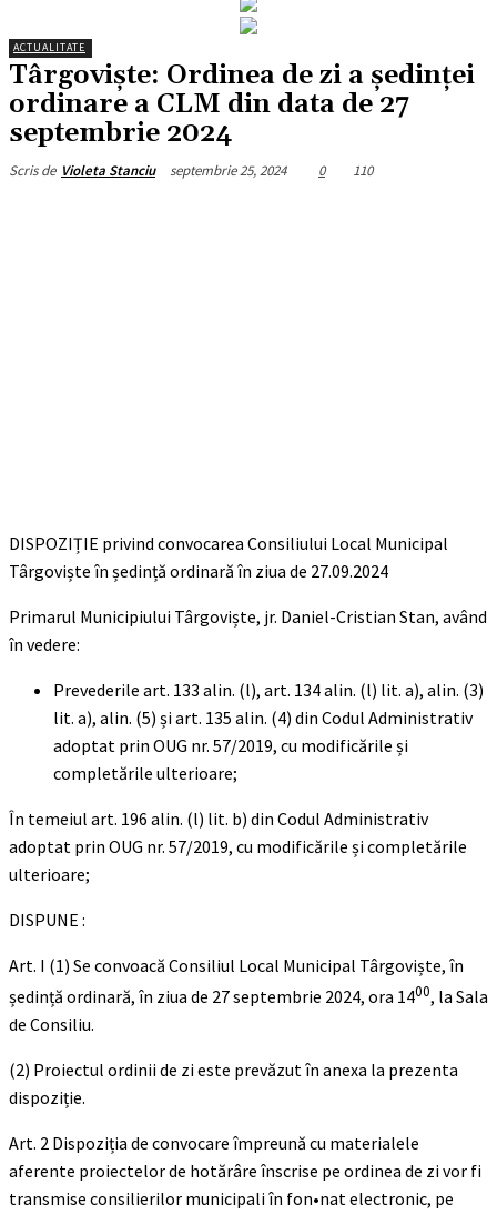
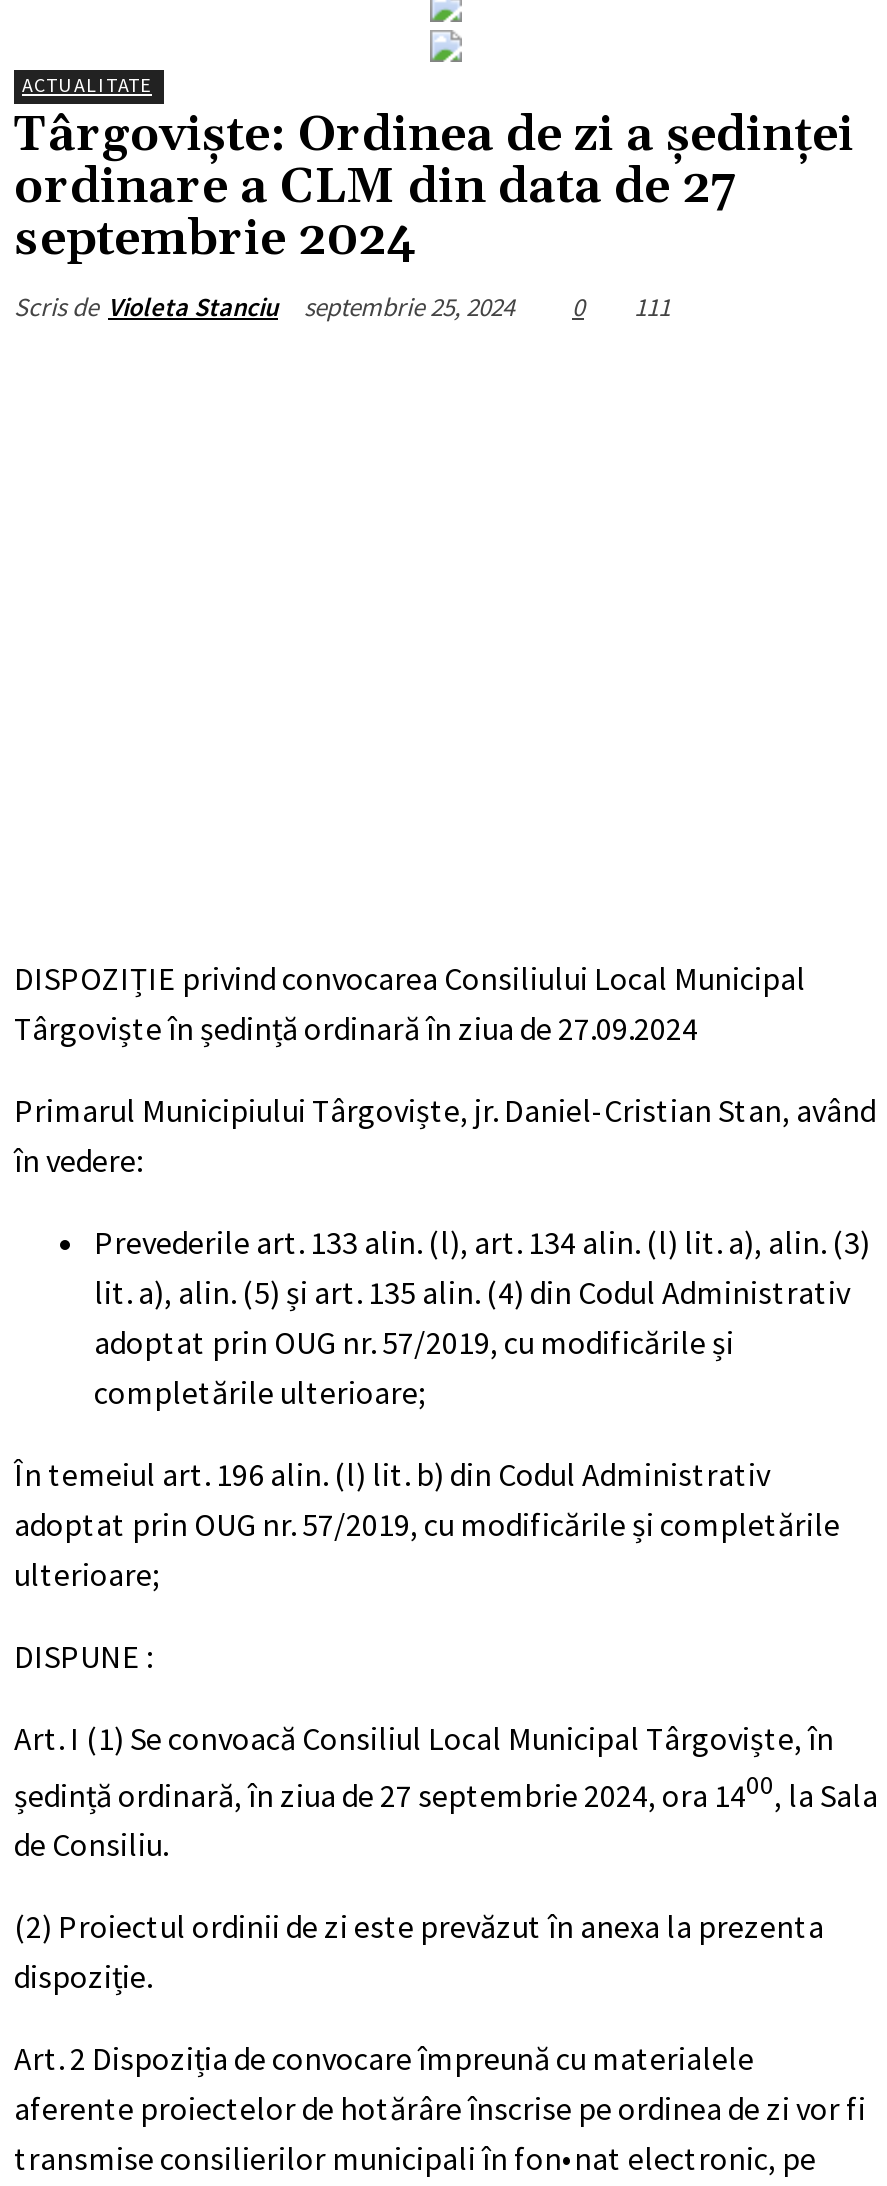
- Scris de Violeta Stanciu septembrie 25, 2024 0 110
+ Scris de Violeta Stanciu septembrie 25, 2024 0 111
